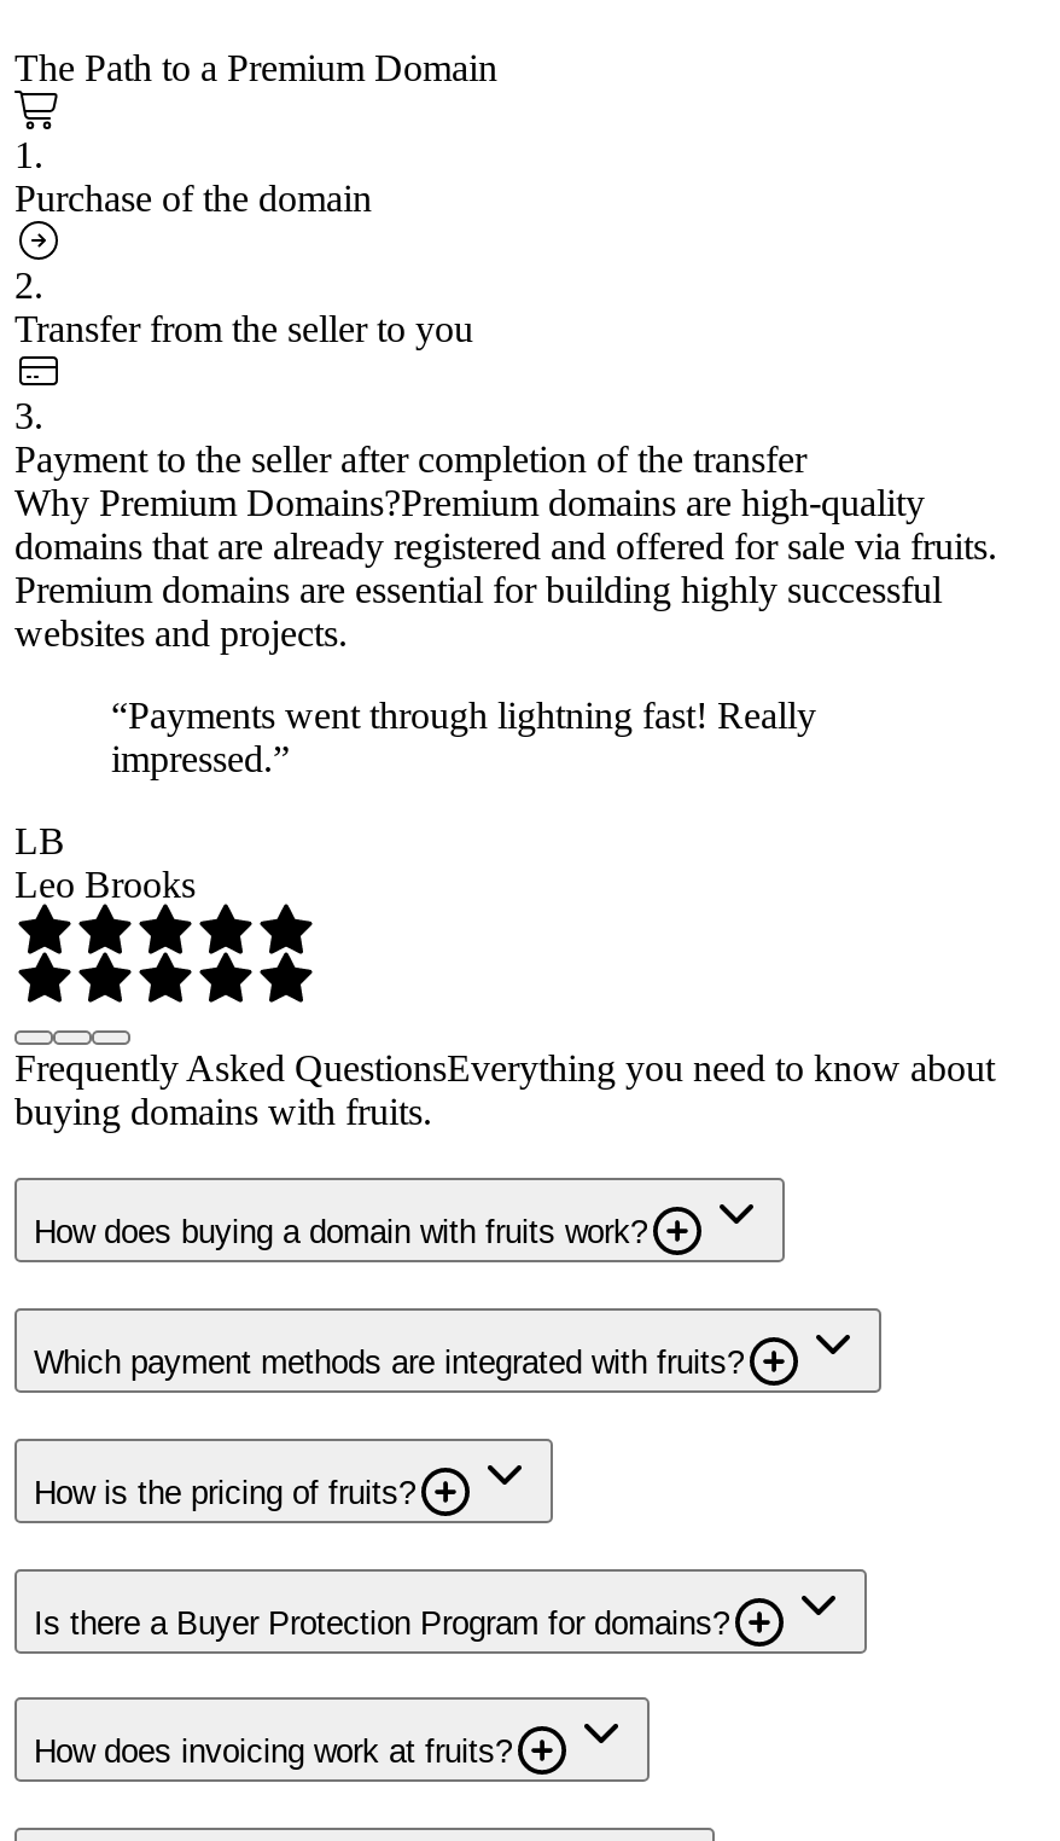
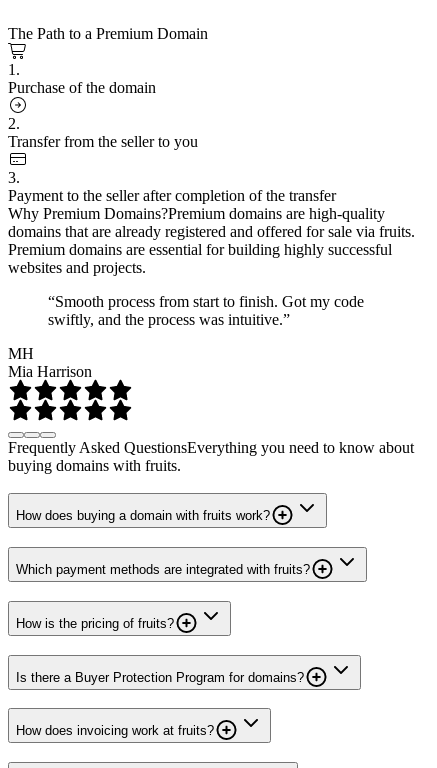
- “Payments went through lightning fast! Really
- impressed.”
+ “Smooth process from start to finish. Got my code
+ swiftly, and the process was intuitive.”

- LB
- Leo Brooks
+ MH
+ Mia Harrison
